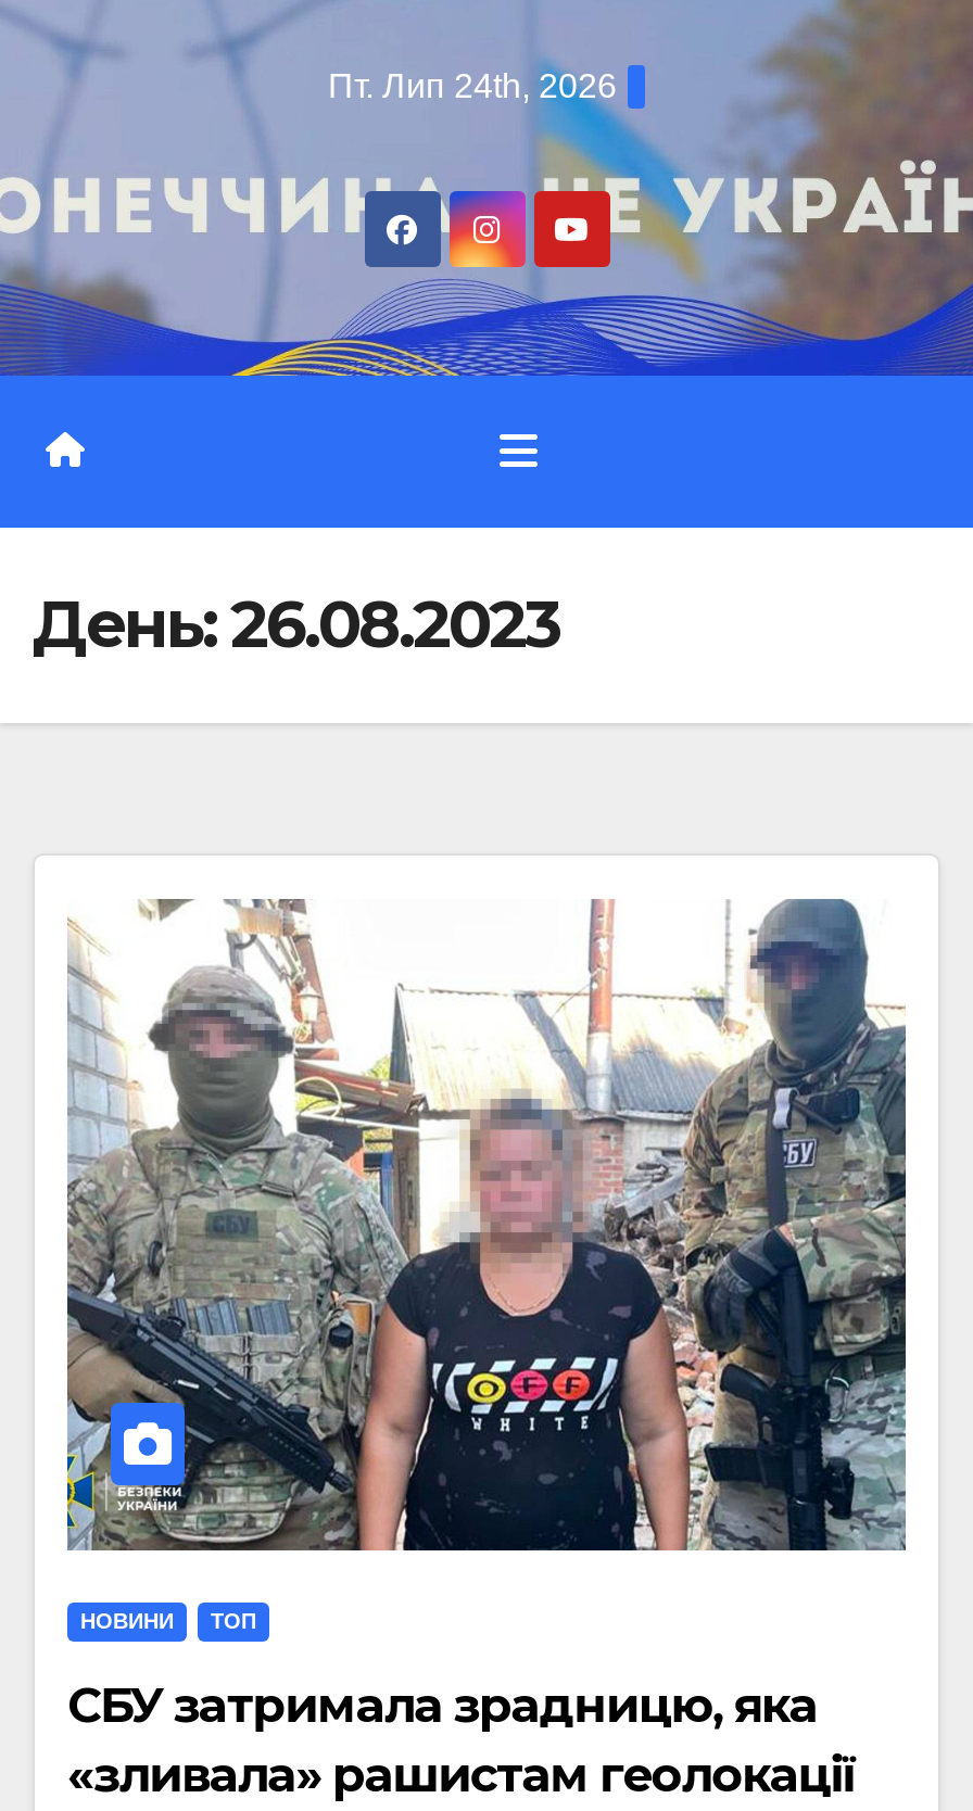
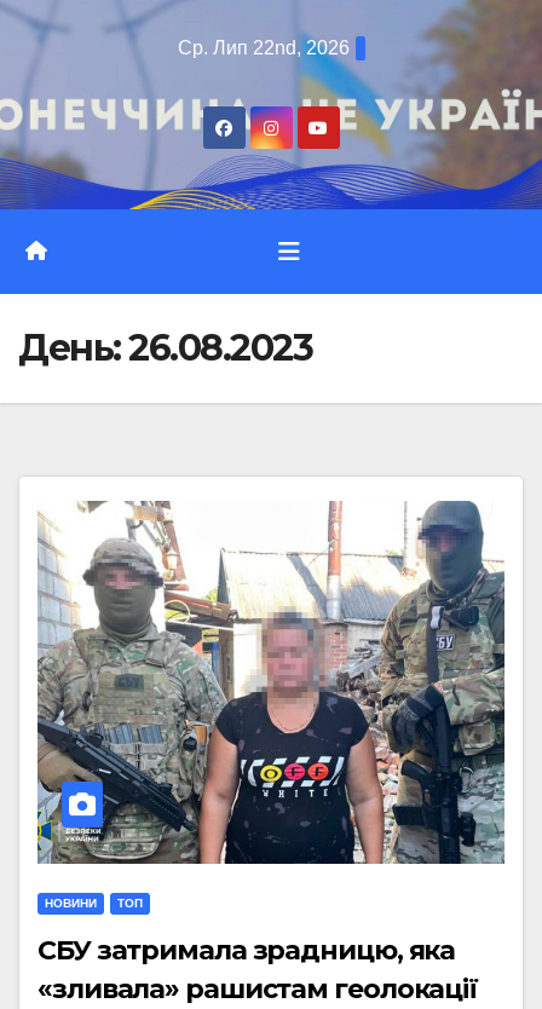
- Пт. Лип 24th, 2026
+ Ср. Лип 22nd, 2026
